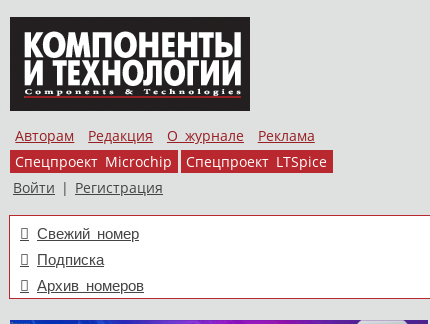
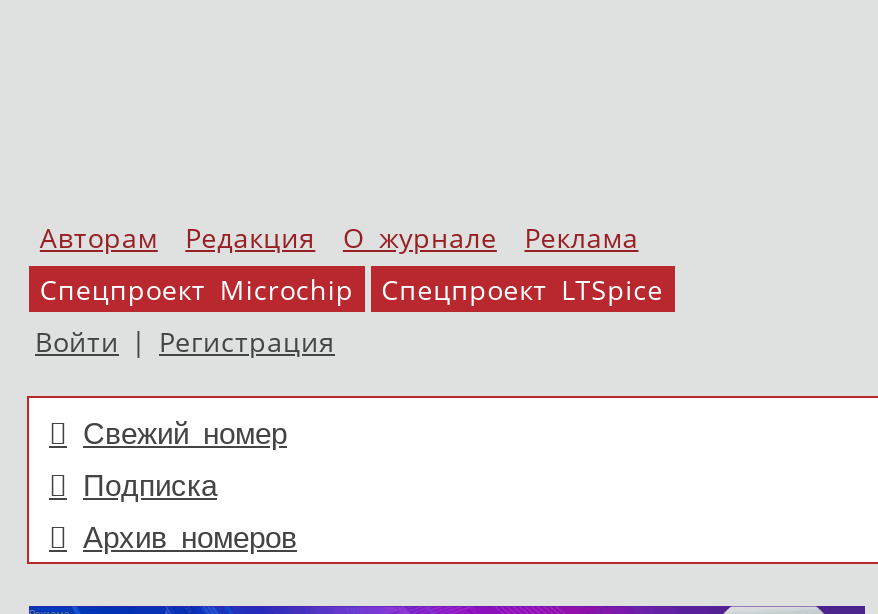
- [image]
